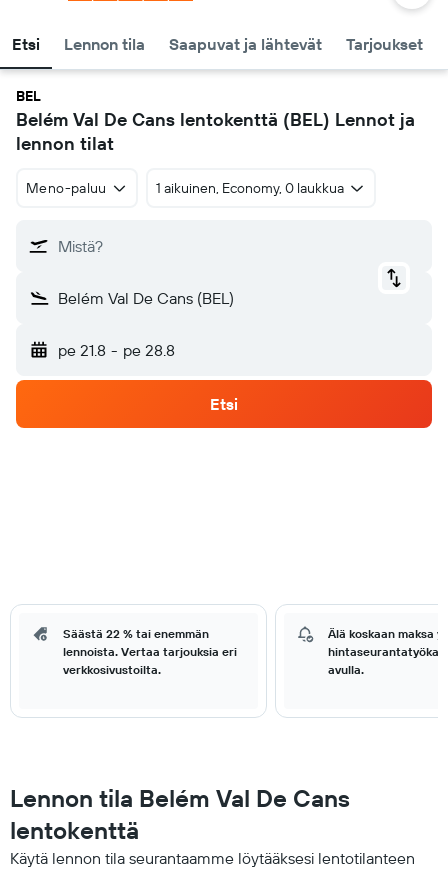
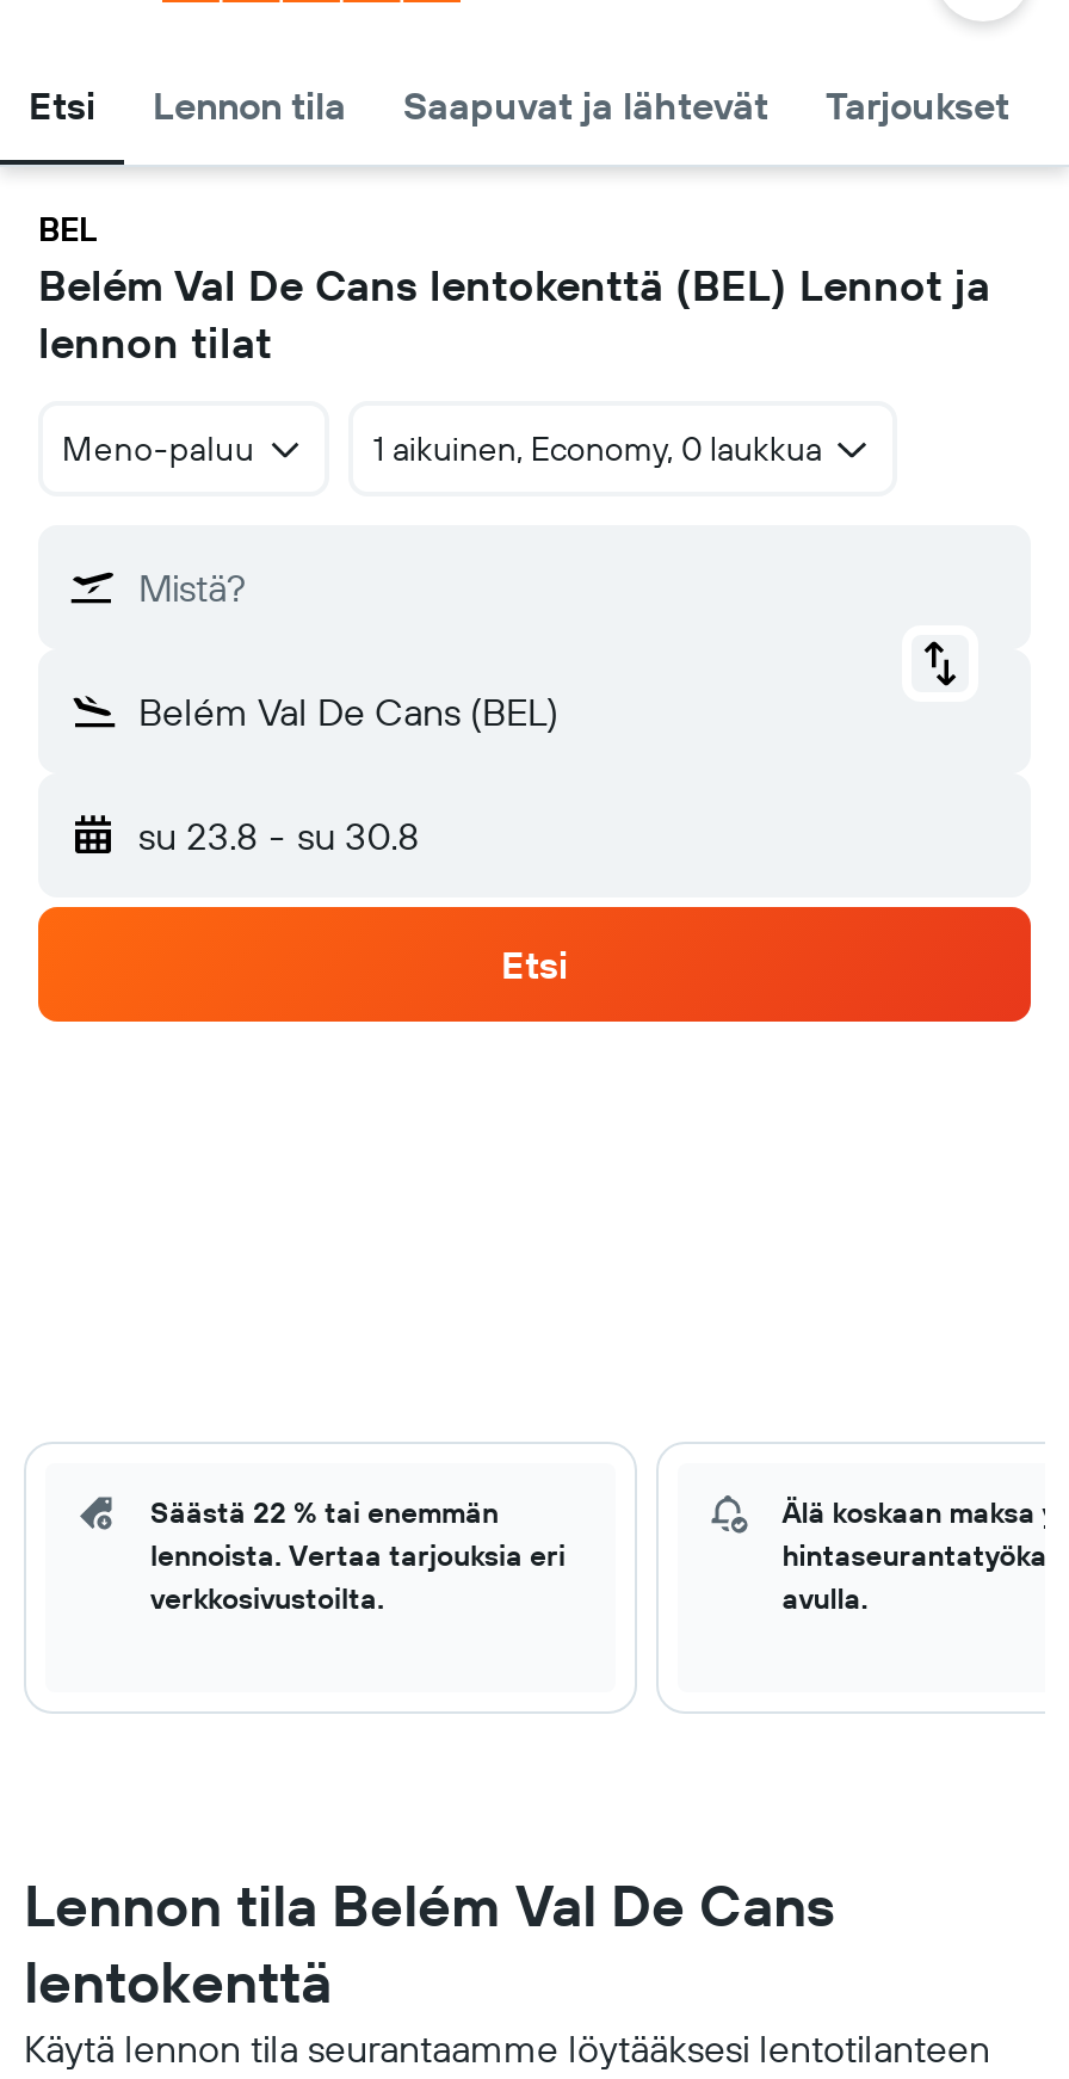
- pe 21.8 - pe 28.8
+ su 23.8 - su 30.8
